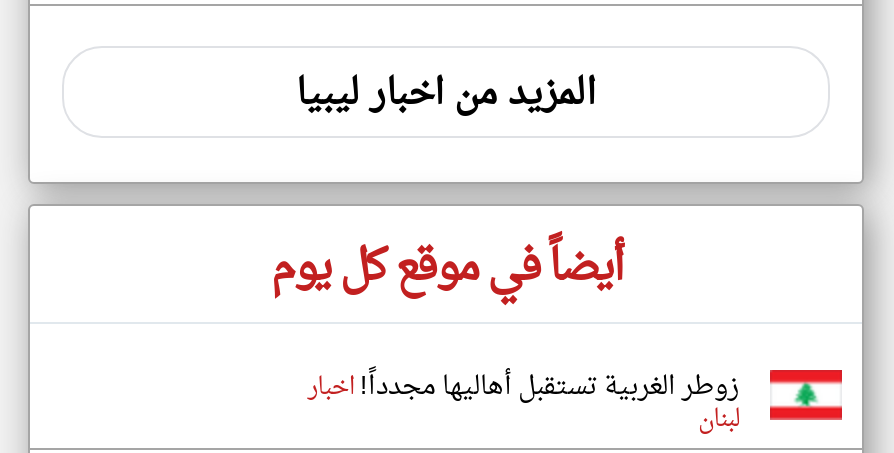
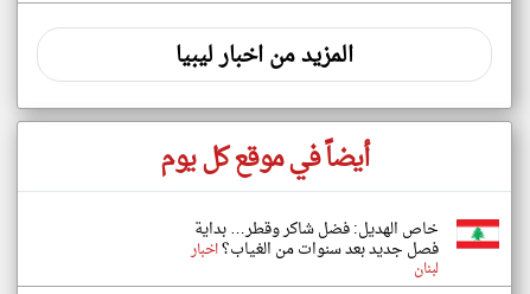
- زوطر الغربية تستقبل أهاليها مجدداً!اخبار
+ خاص الهديل: فضل شاكر وقطر… بداية
+ فصل جديد بعد سنوات من الغياب؟اخبار
